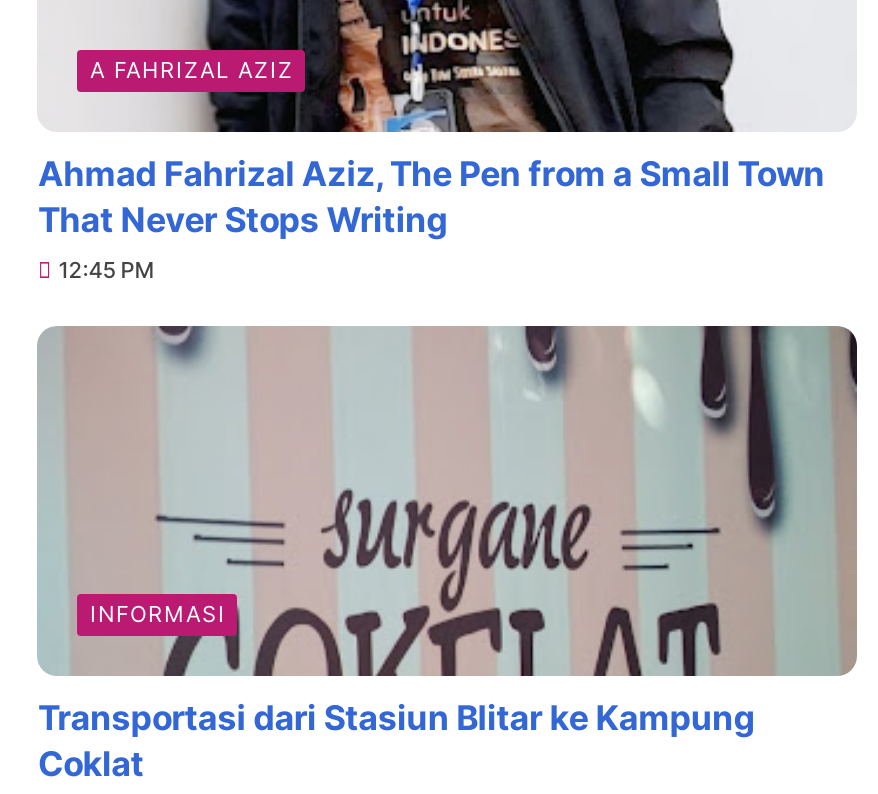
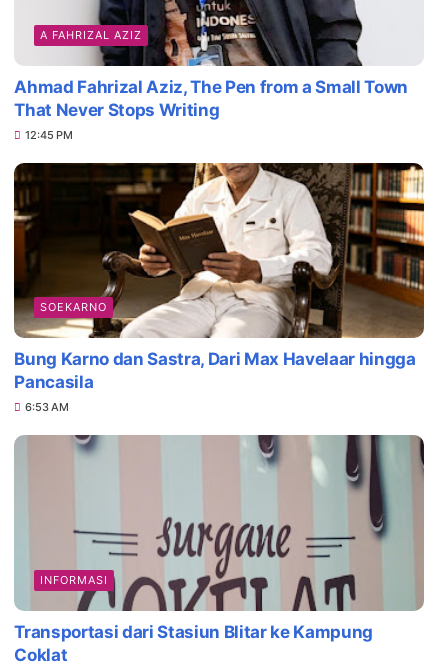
+ [image]
+ SOEKARNO
+ Bung Karno dan Sastra, Dari Max Havelaar hingga
+ Pancasila
+ 6:53 AM
